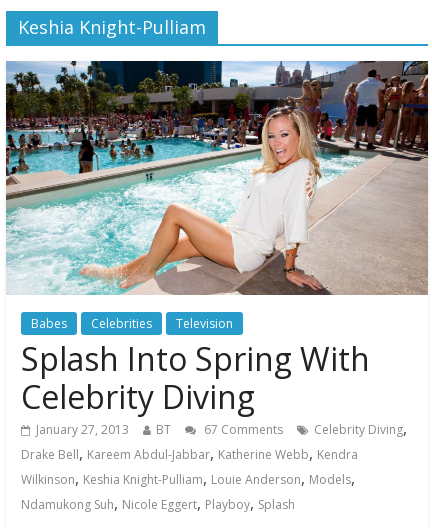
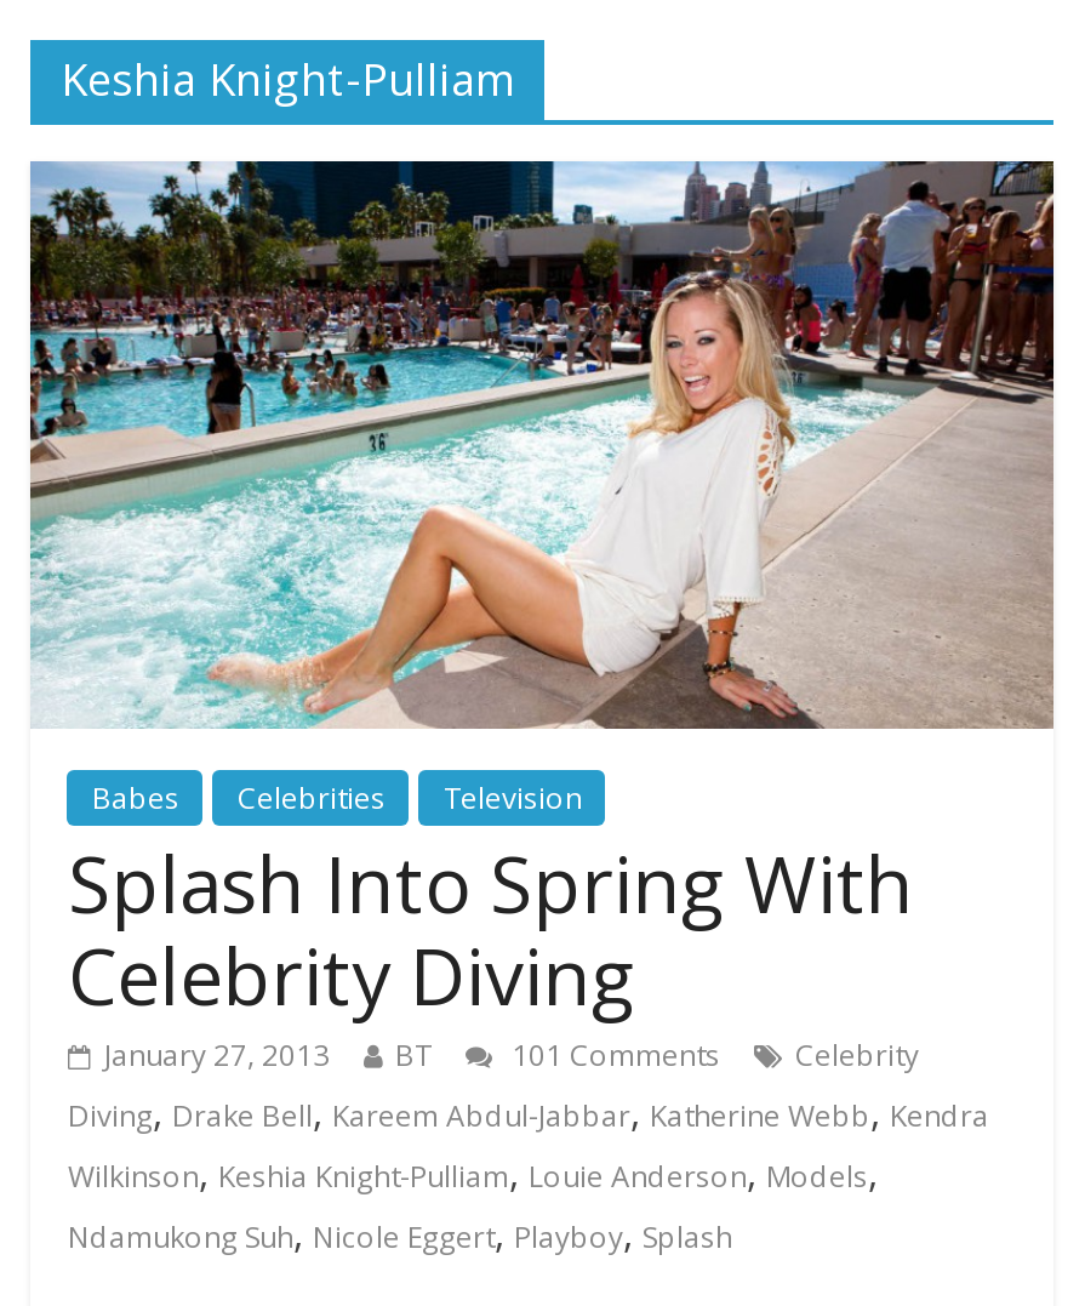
- 67 Comments
- Celebrity Diving,
- Drake Bell, Kareem Abdul-Jabbar, Katherine Webb, Kendra
+ 101 Comments
+ Celebrity
+ Diving, Drake Bell, Kareem Abdul-Jabbar, Katherine Webb, Kendra
